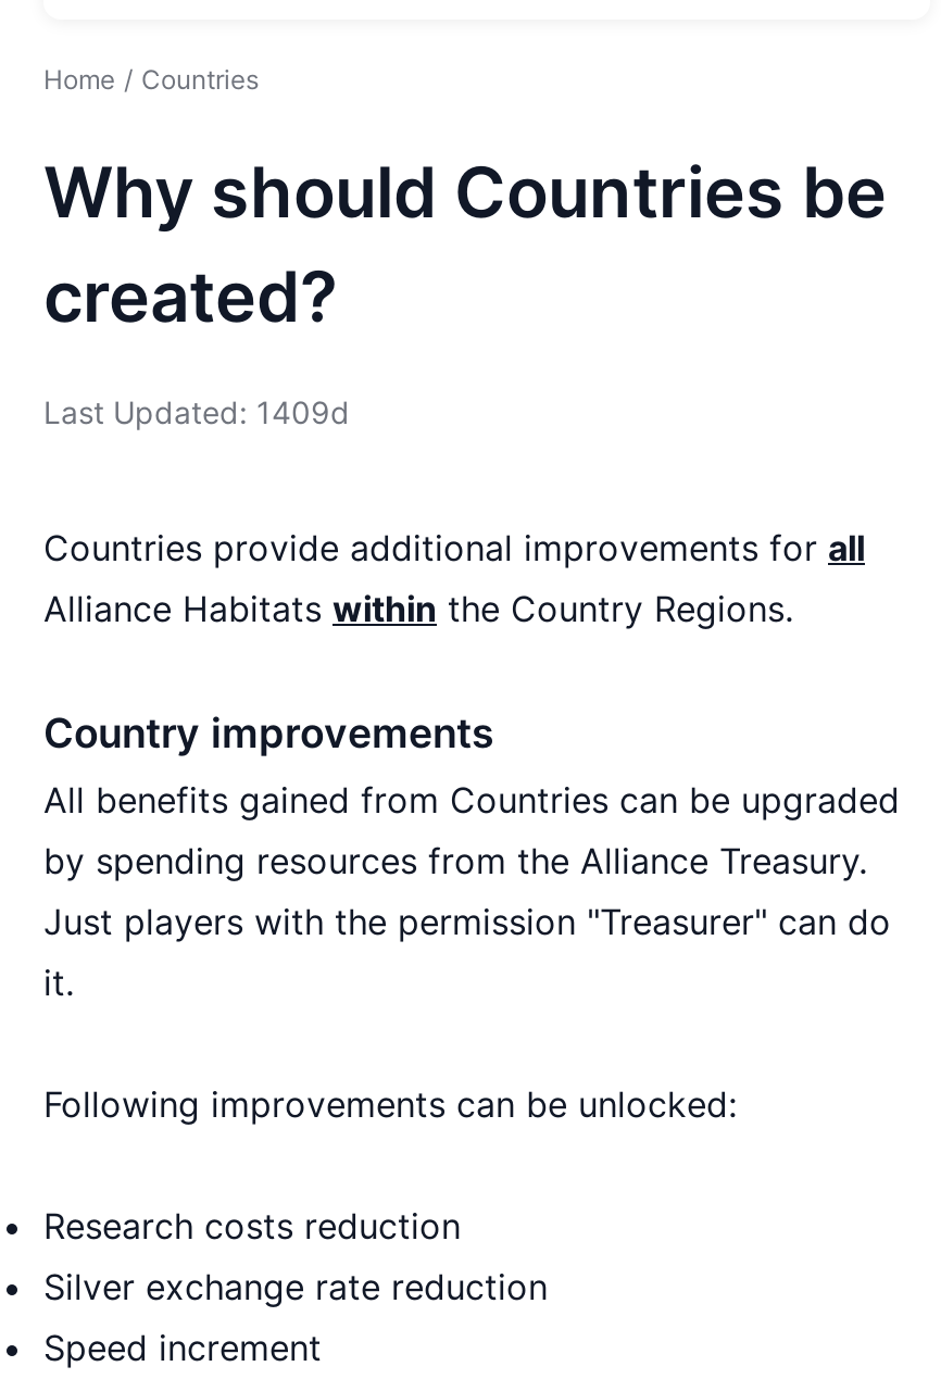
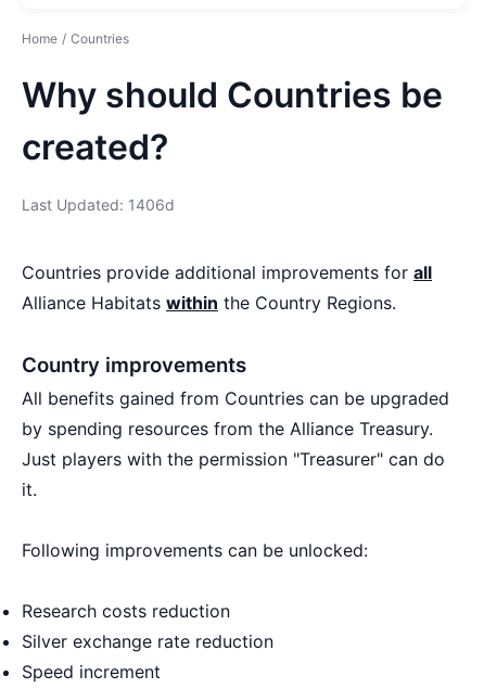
- Last Updated: 1409d
+ Last Updated: 1406d
